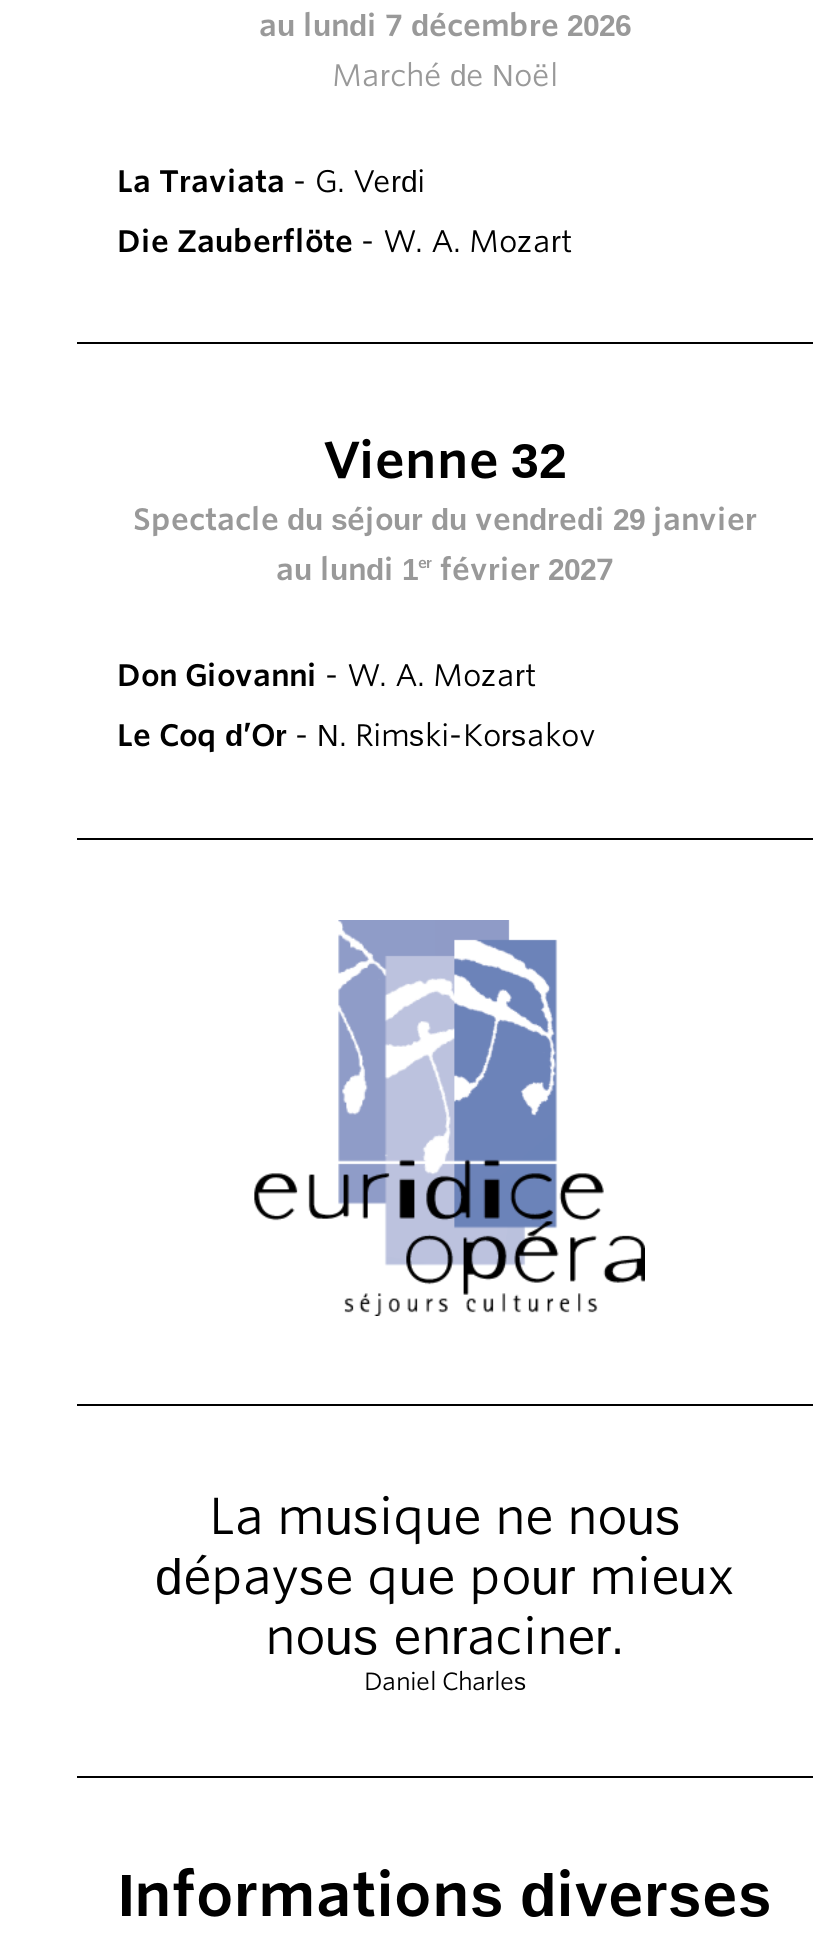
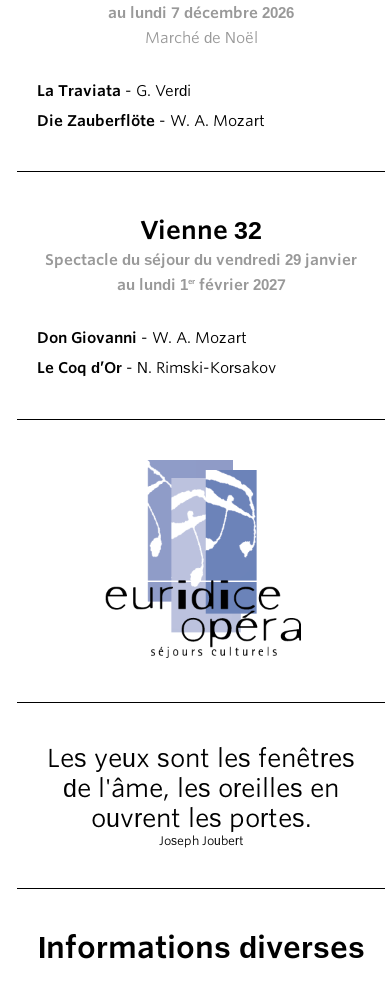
- La musique ne nous
- dépayse que pour mieux
- nous enraciner.
- Daniel Charles
+ Les yeux sont les fenêtres
+ de l'âme, les oreilles en
+ ouvrent les portes.
+ Joseph Joubert
